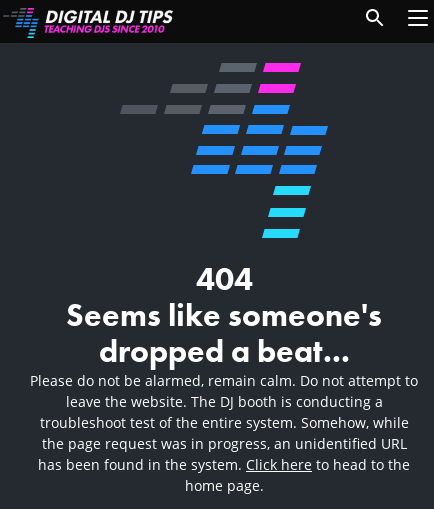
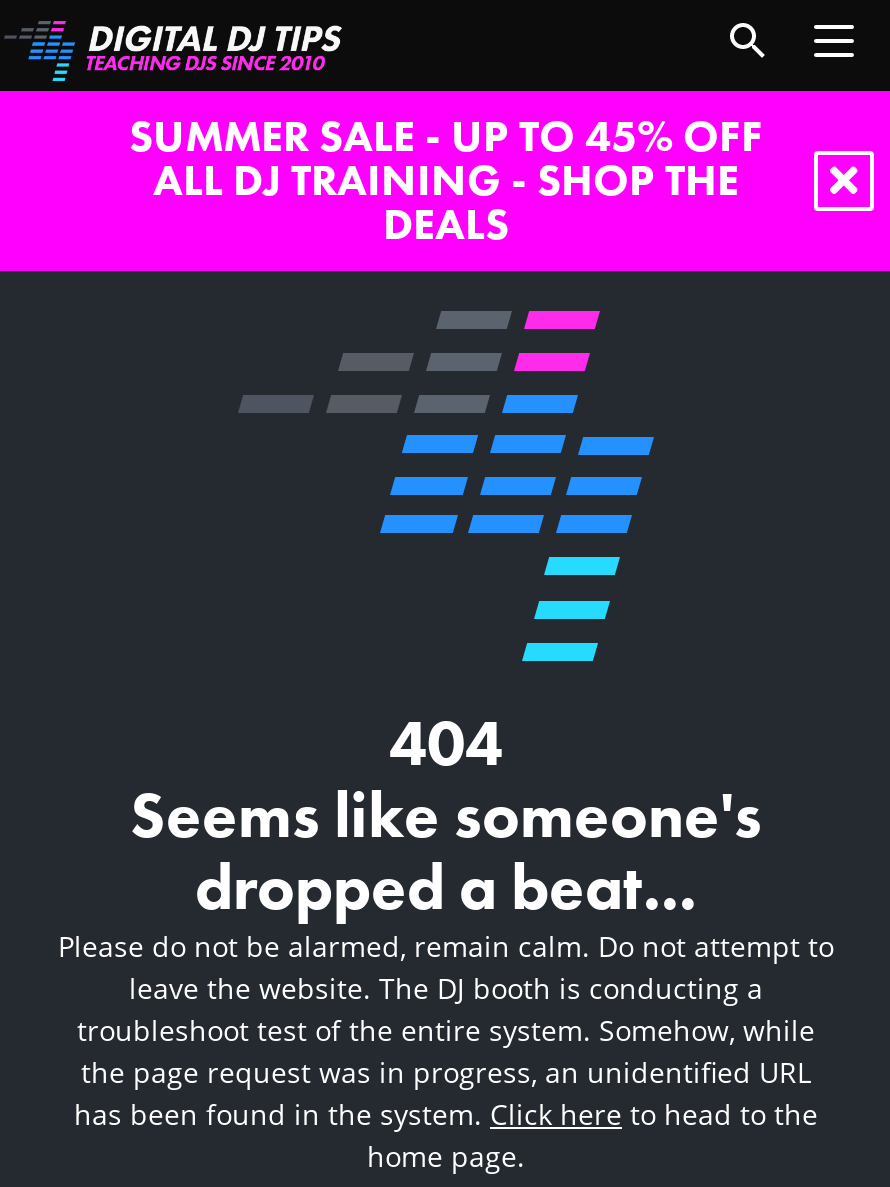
+ SUMMER SALE - UP TO 45% OFF
+ ALL DJ TRAINING - SHOP THE
+ DEALS
